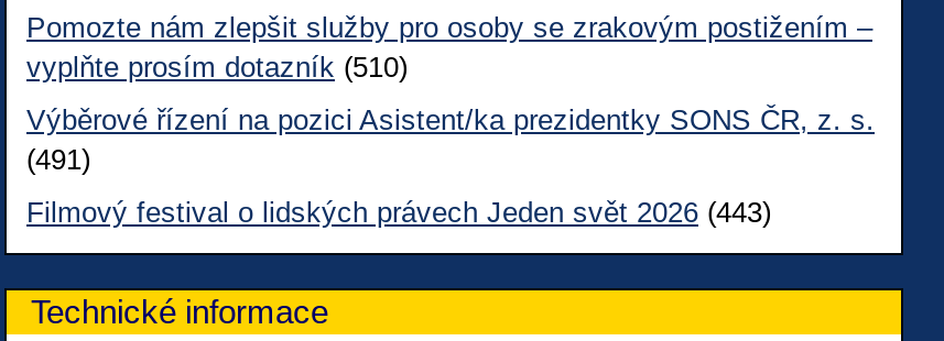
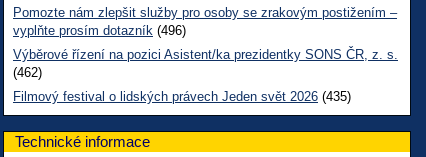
- vyplňte prosím dotazník (510)
+ vyplňte prosím dotazník (496)

- (491)
+ (462)

- Filmový festival o lidských právech Jeden svět 2026 (443)
+ Filmový festival o lidských právech Jeden svět 2026 (435)
